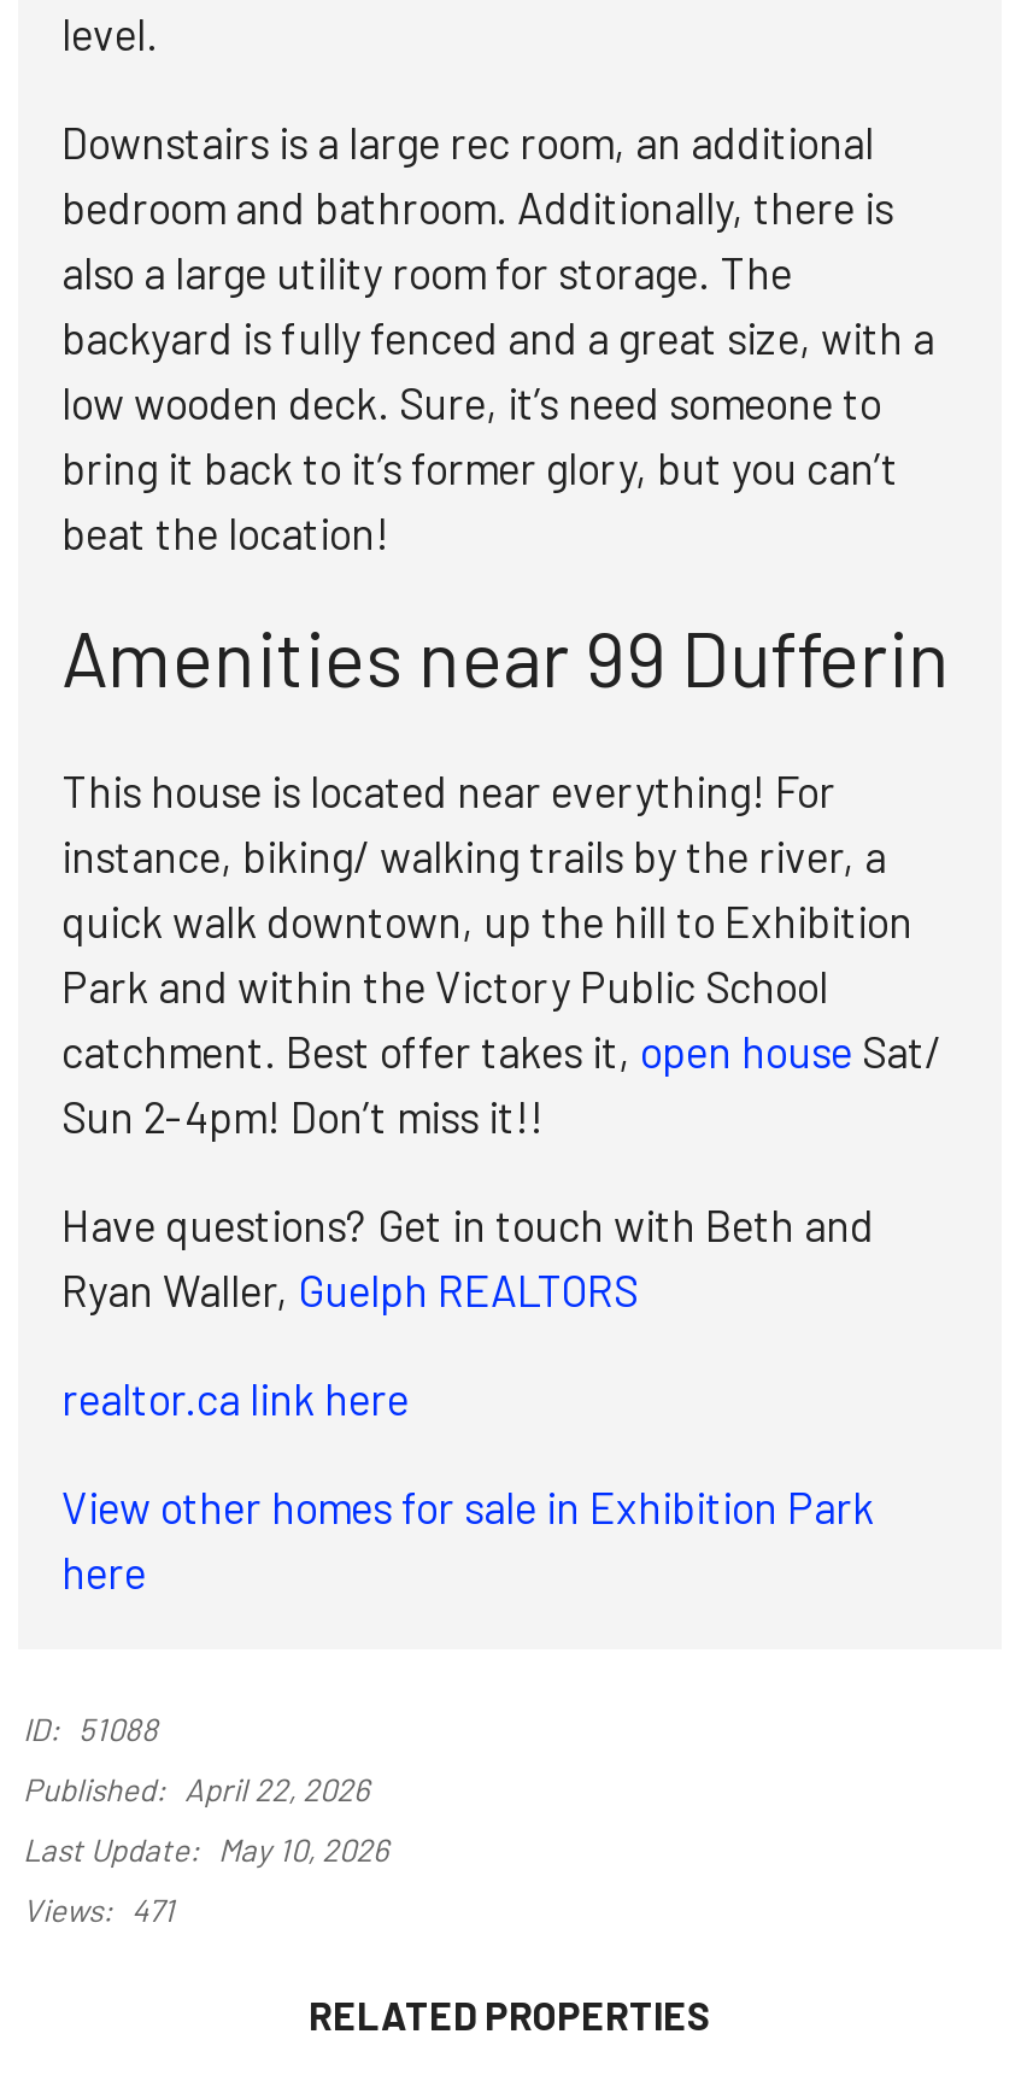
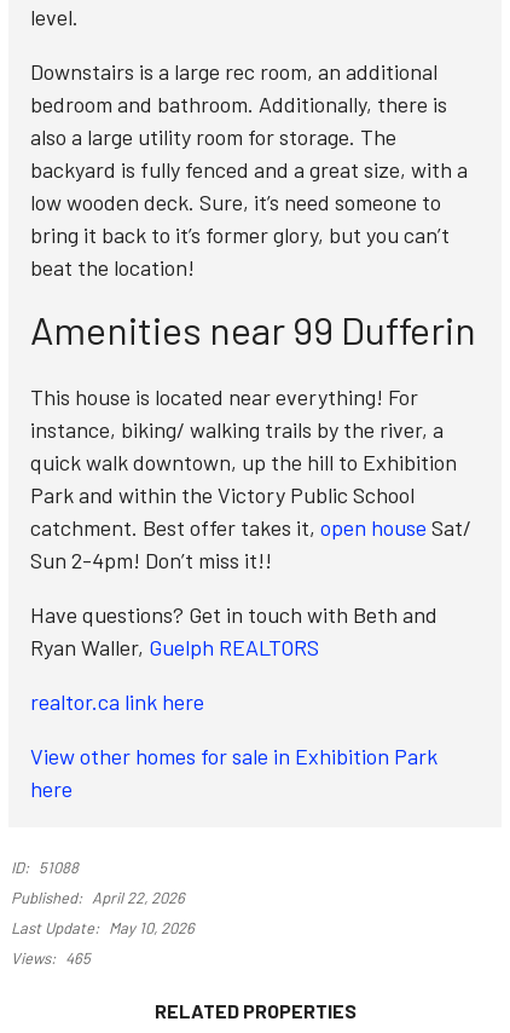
- Views: 471
+ Views: 465
